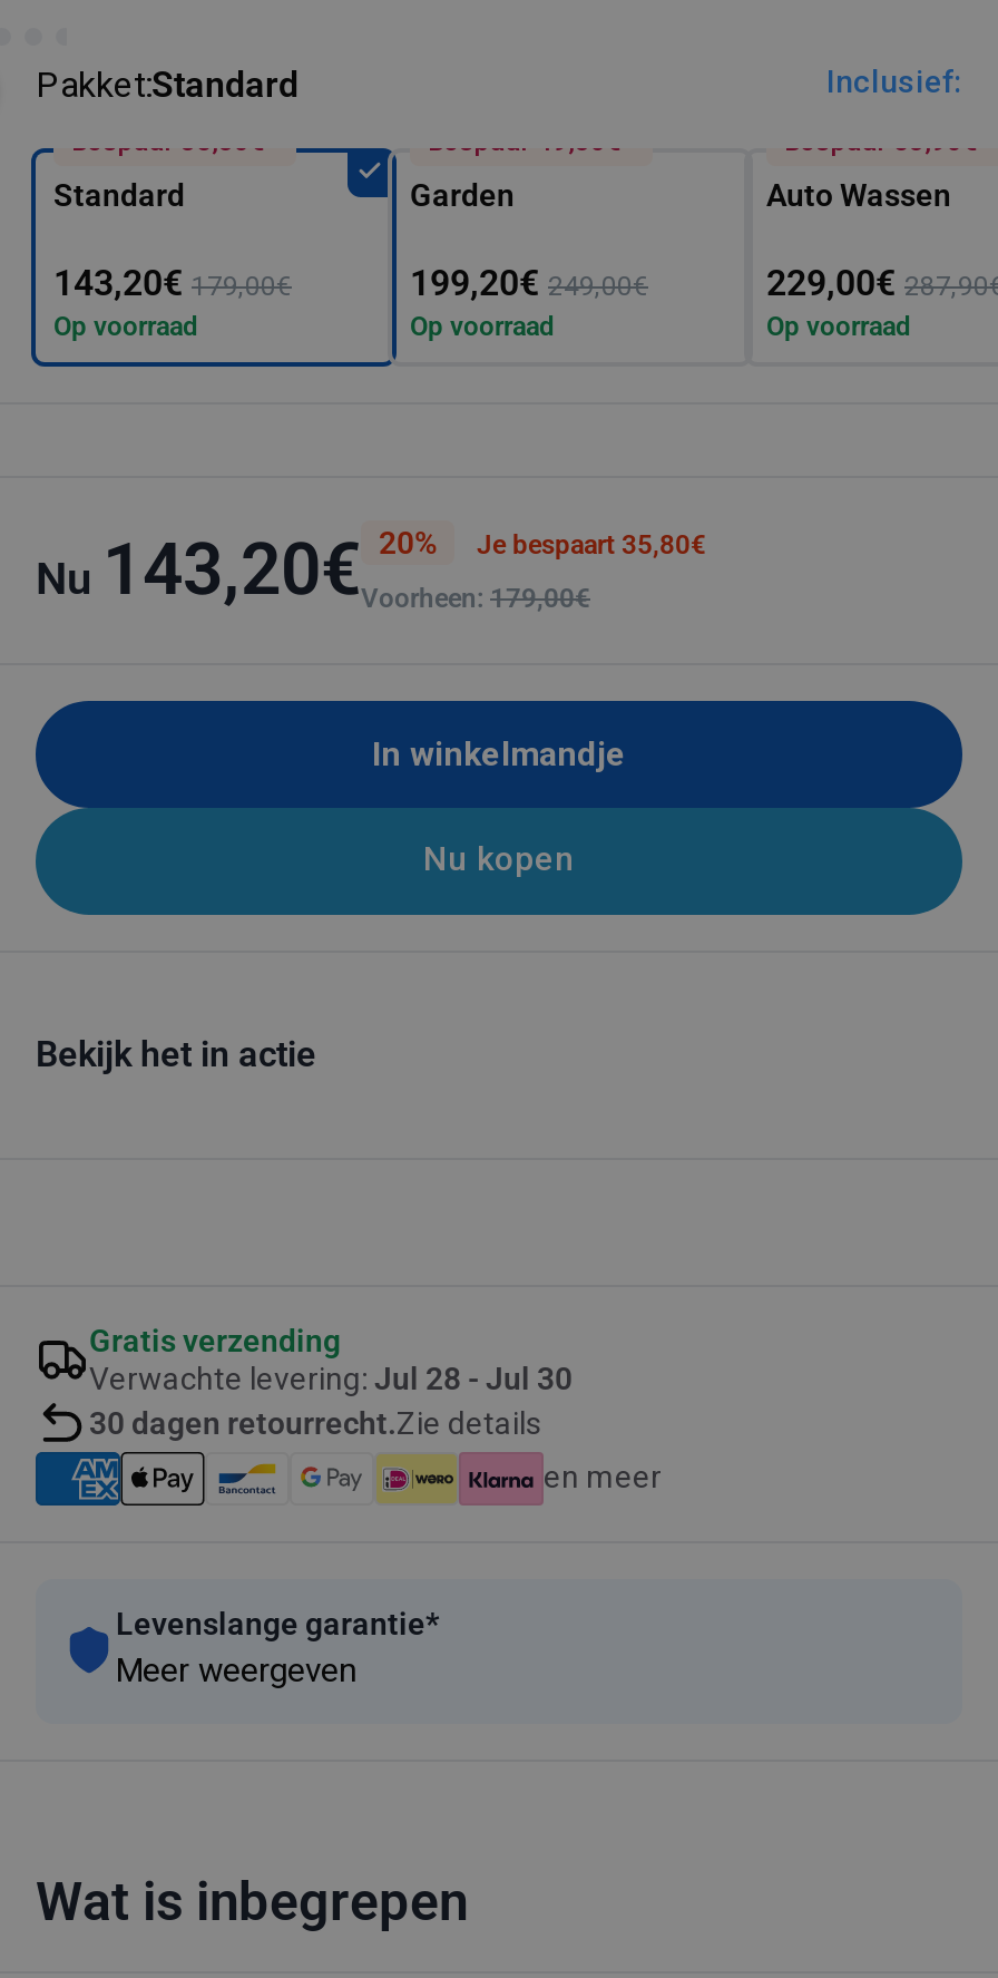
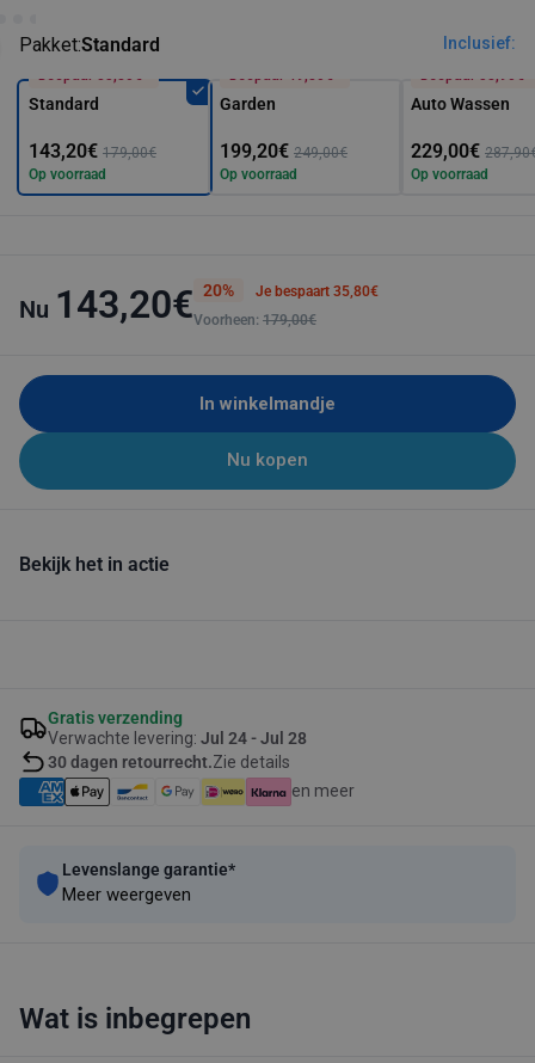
- Verwachte levering: Jul 28 - Jul 30
+ Verwachte levering: Jul 24 - Jul 28
